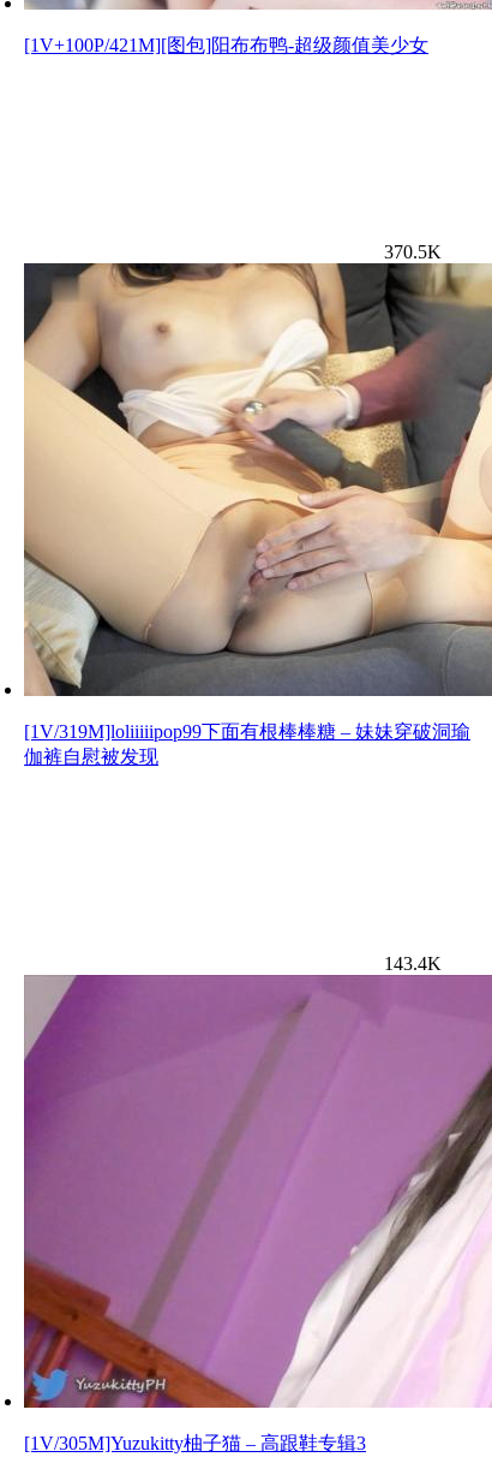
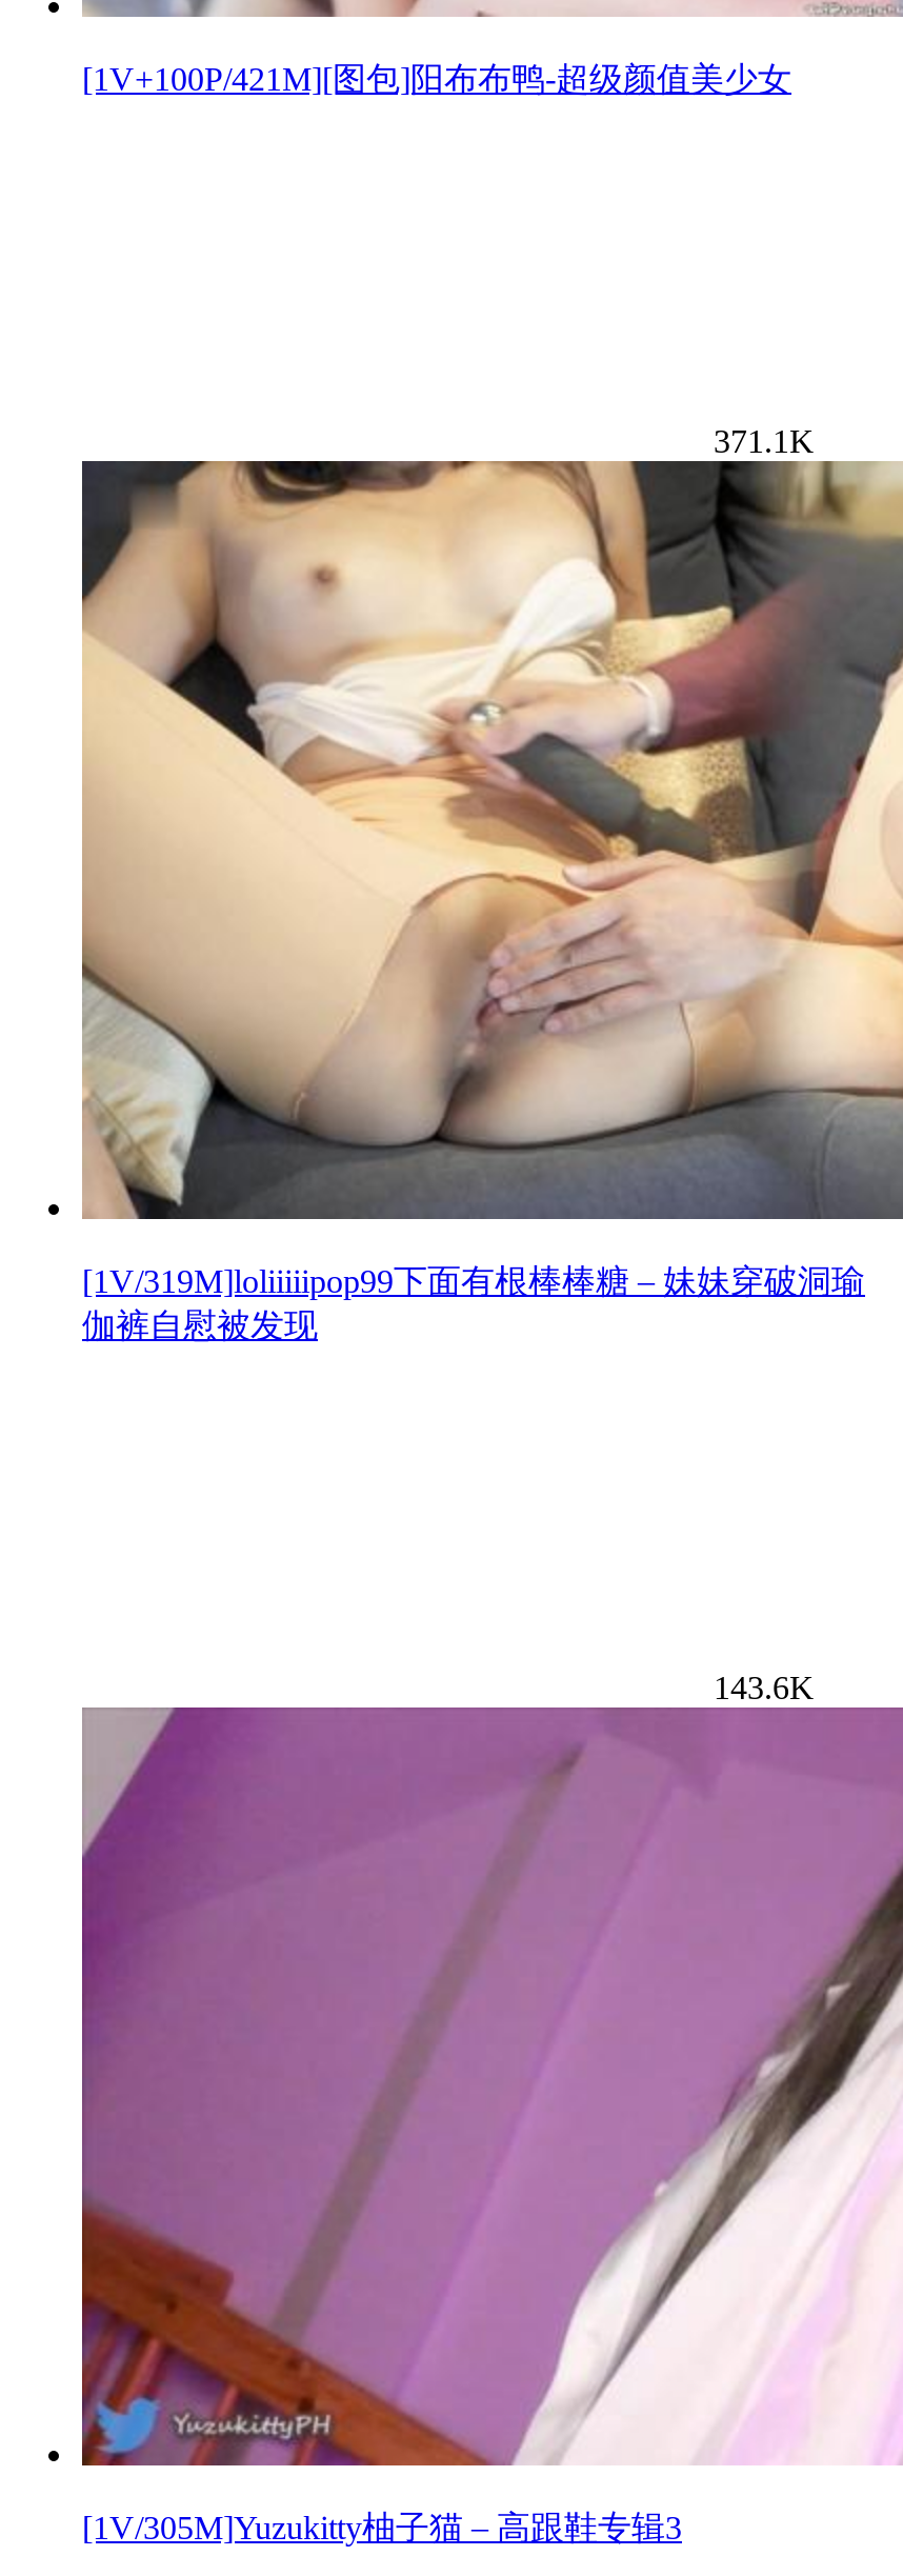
- 370.5K
+ 371.1K

- 143.4K
+ 143.6K
